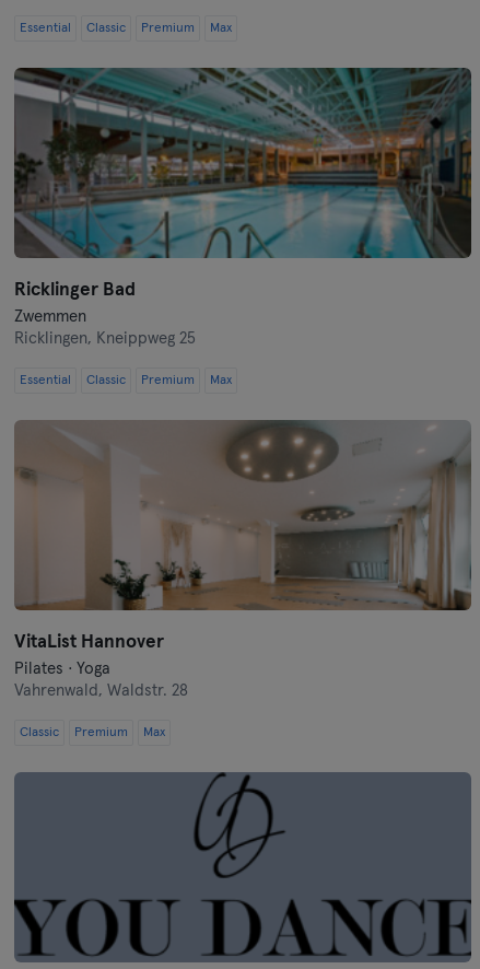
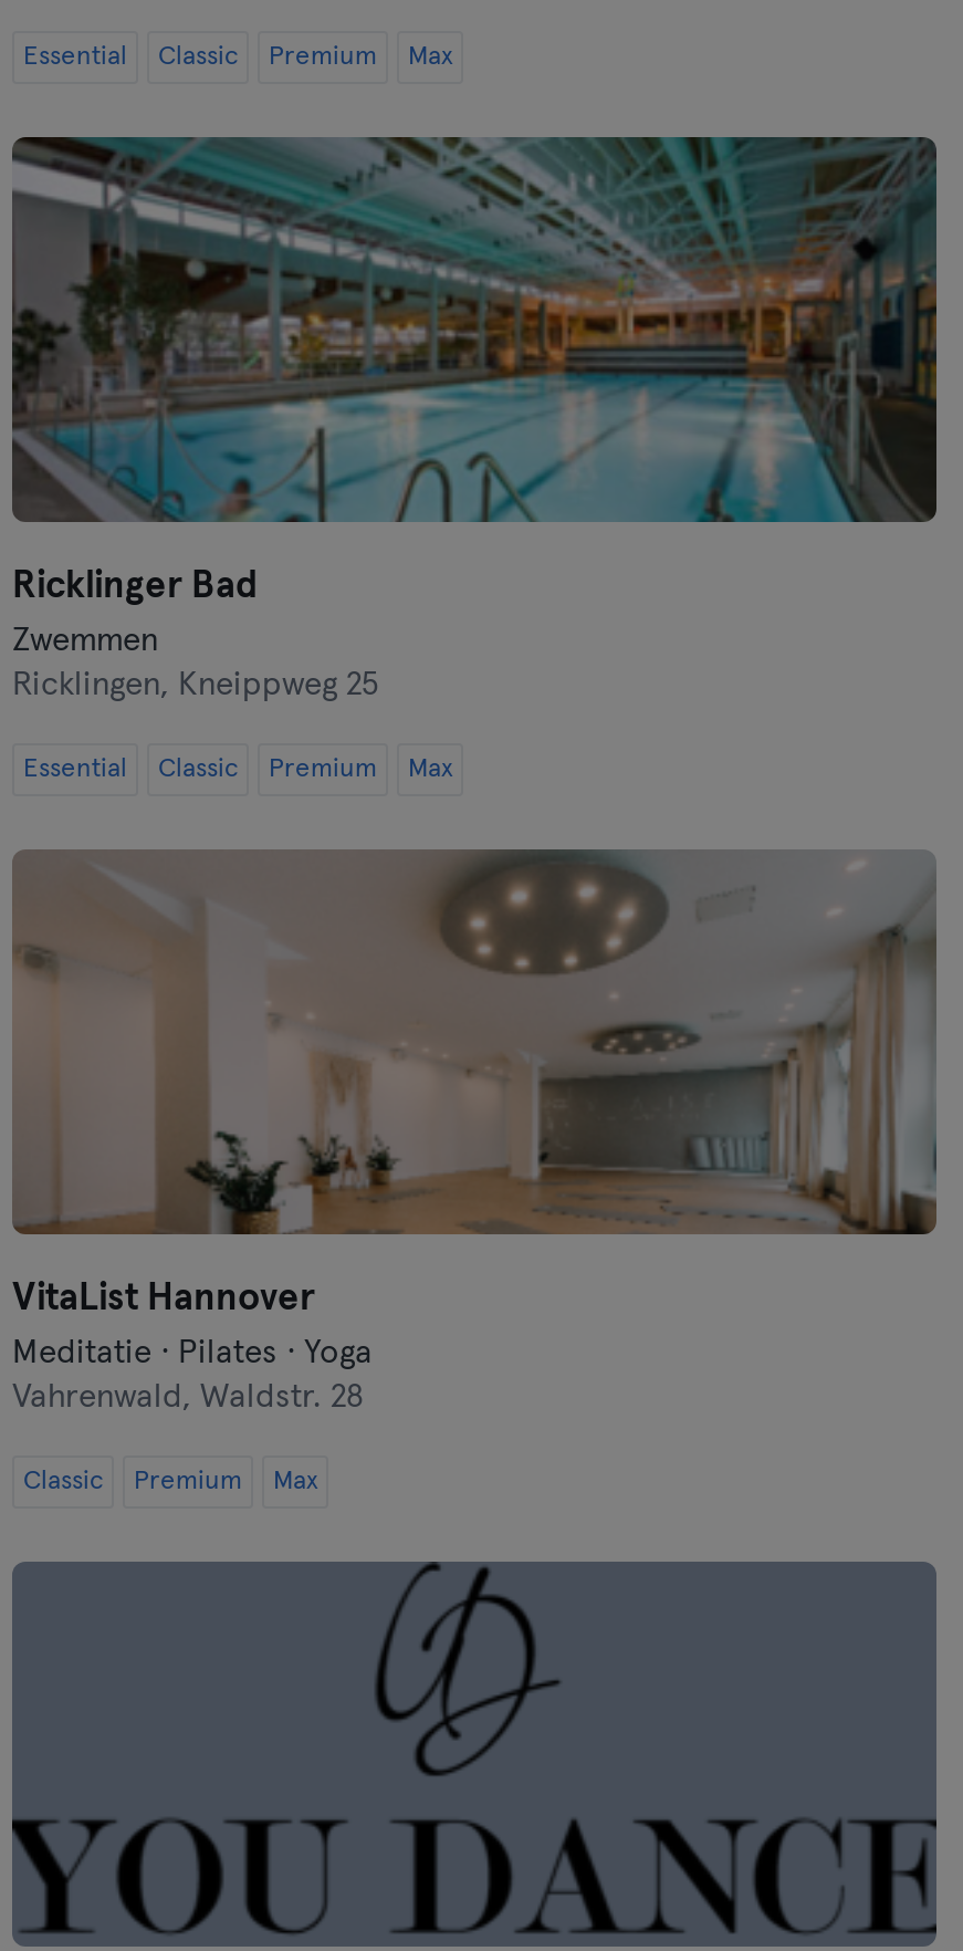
- Pilates · Yoga
+ Meditatie · Pilates · Yoga
